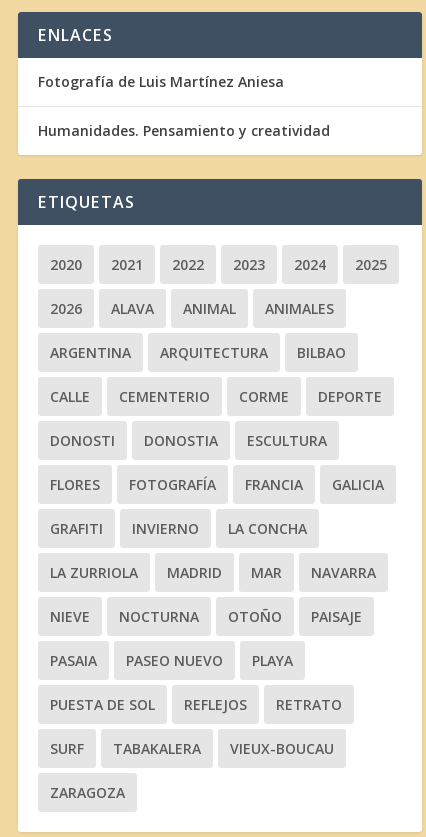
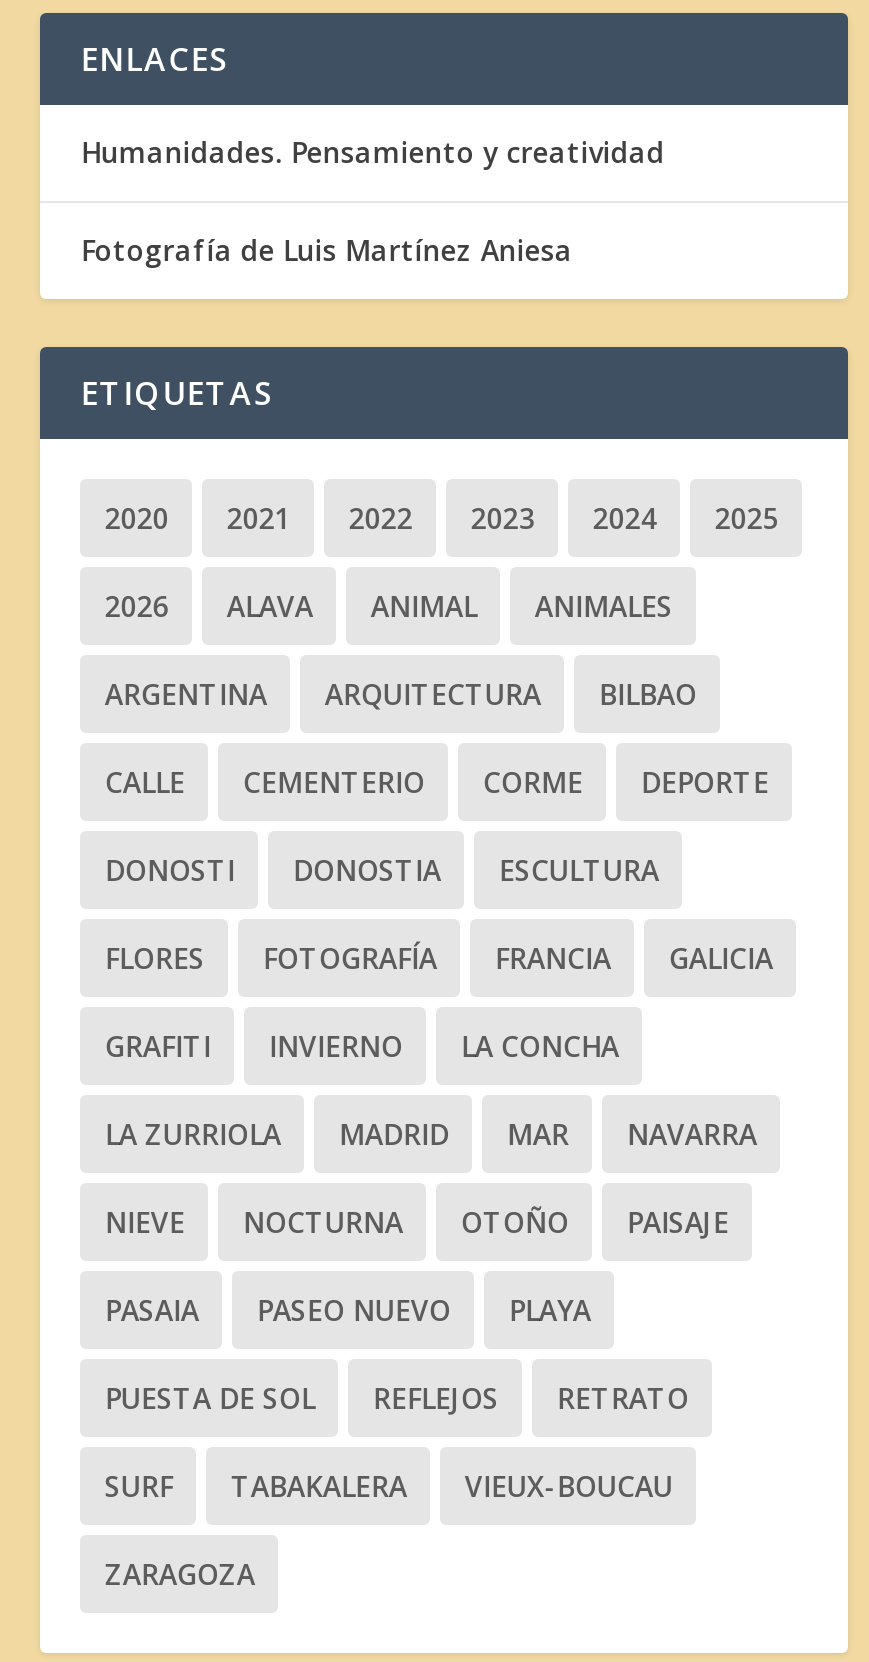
moved down: Fotografía de Luis Martínez Aniesa

moved up: Humanidades. Pensamiento y creatividad
